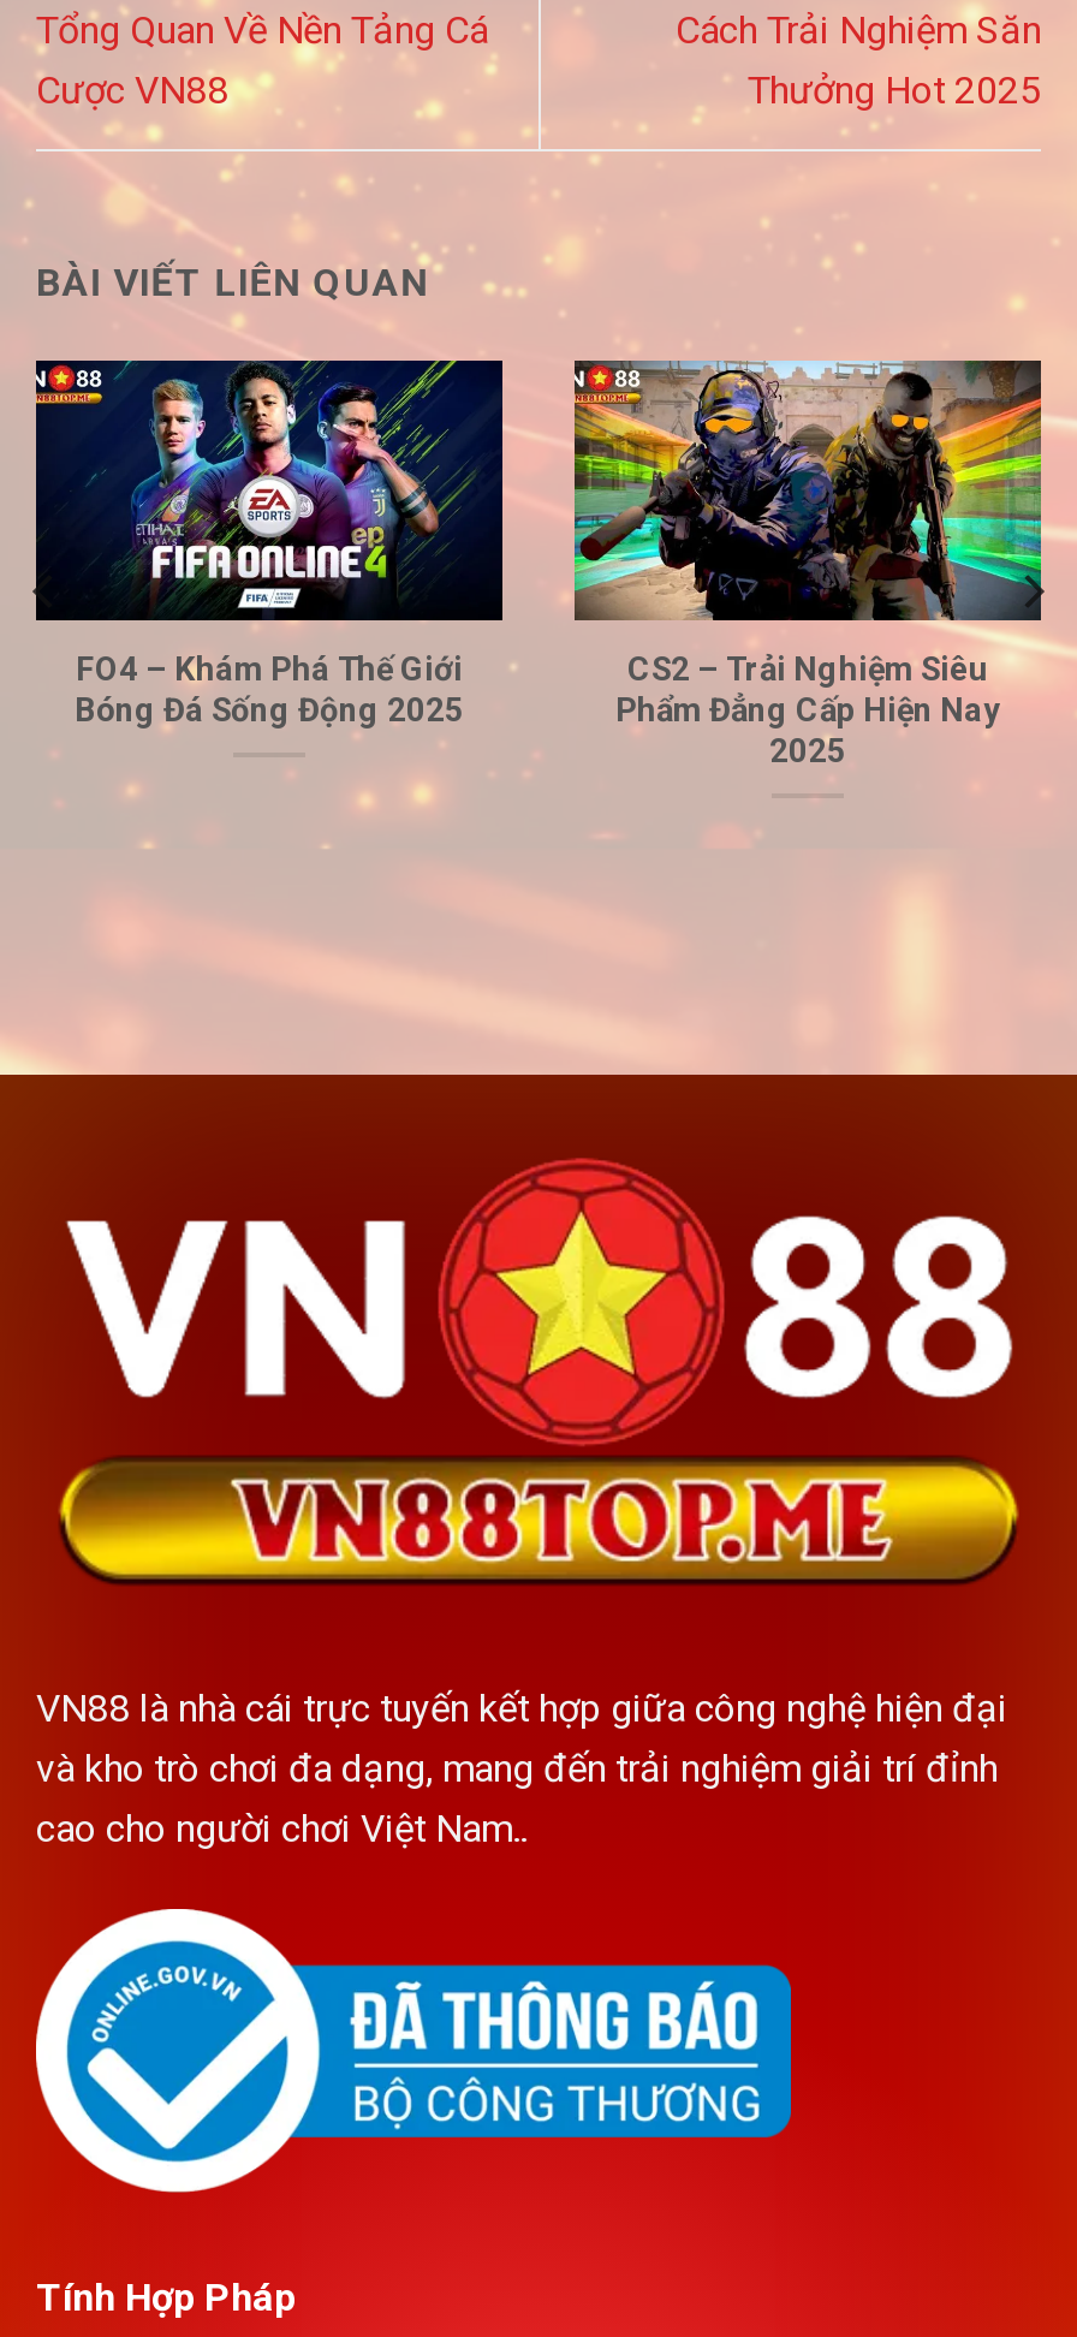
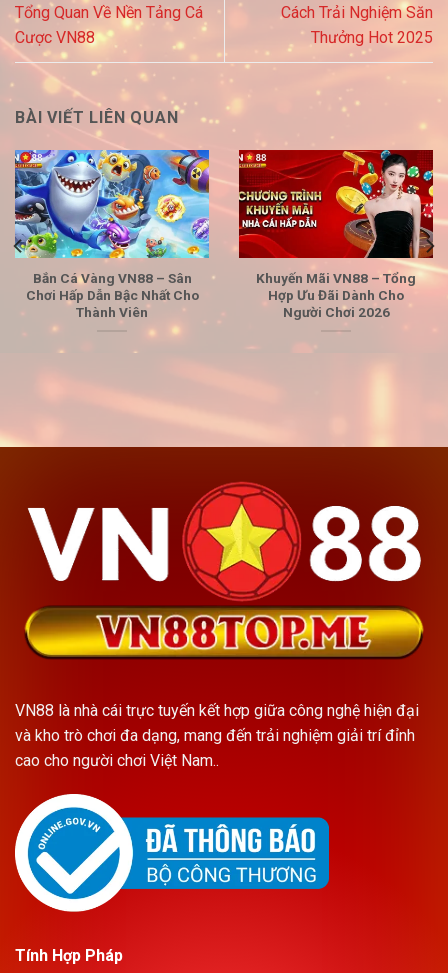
- [image]
- FO4 – Khám Phá Thế Giới
- Bóng Đá Sống Động 2025
+ [image]
+ Bắn Cá Vàng VN88 – Sân
+ Chơi Hấp Dẫn Bậc Nhất Cho
+ Thành Viên

- [image]
- CS2 – Trải Nghiệm Siêu
- Phẩm Đẳng Cấp Hiện Nay
- 2025
+ [image]
+ Khuyến Mãi VN88 – Tổng
+ Hợp Ưu Đãi Dành Cho
+ Người Chơi 2026
